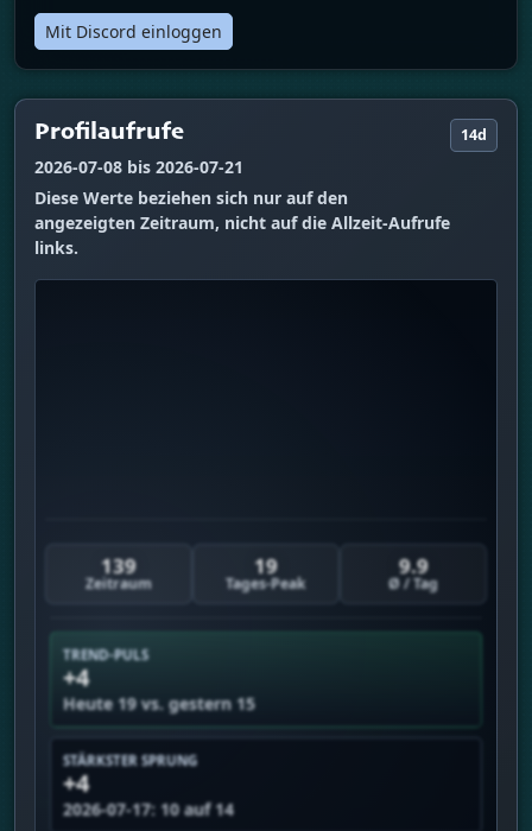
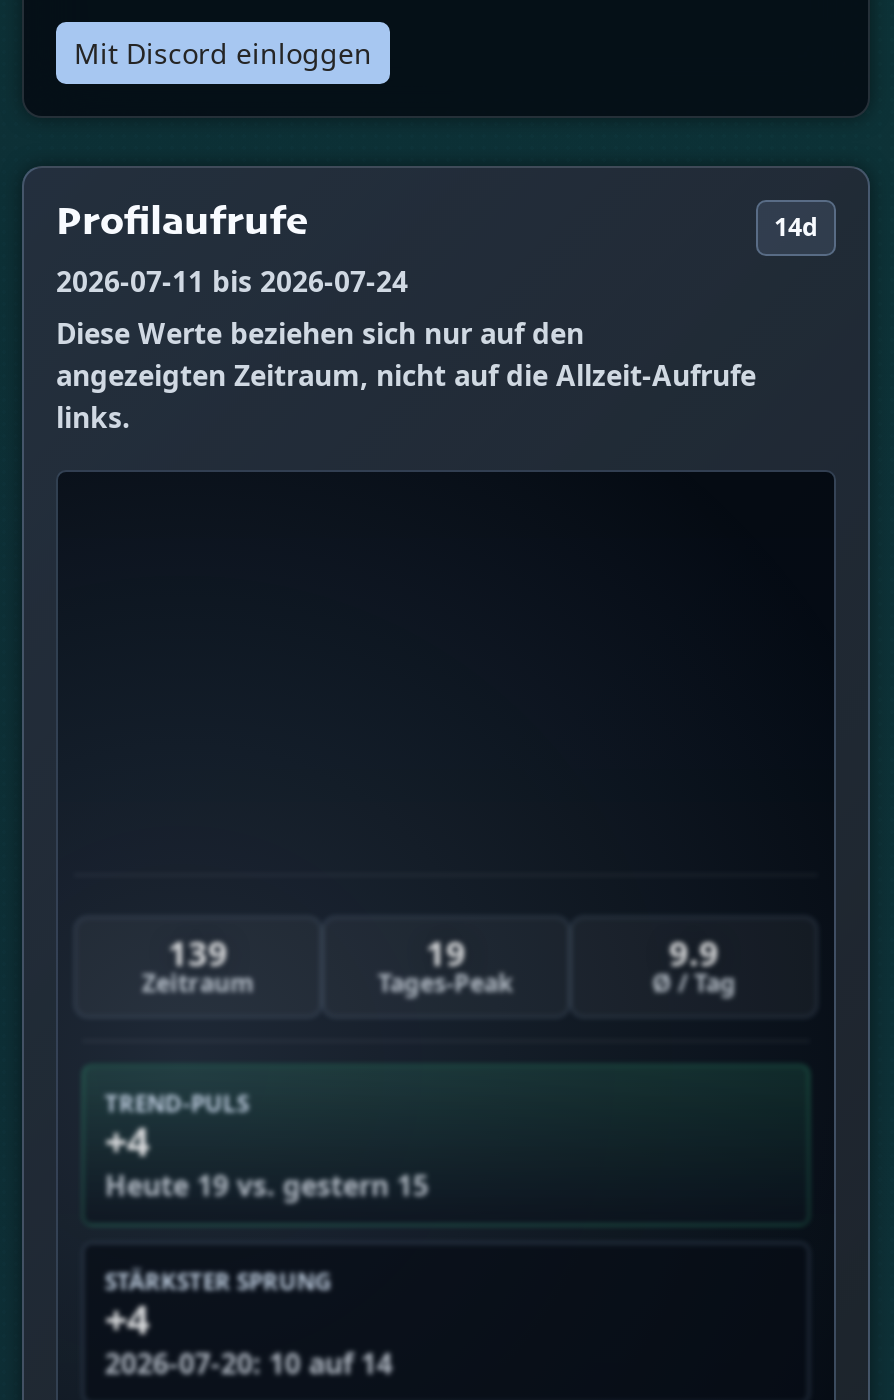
- 2026-07-08 bis 2026-07-21
+ 2026-07-11 bis 2026-07-24

- 2026-07-17: 10 auf 14
+ 2026-07-20: 10 auf 14
